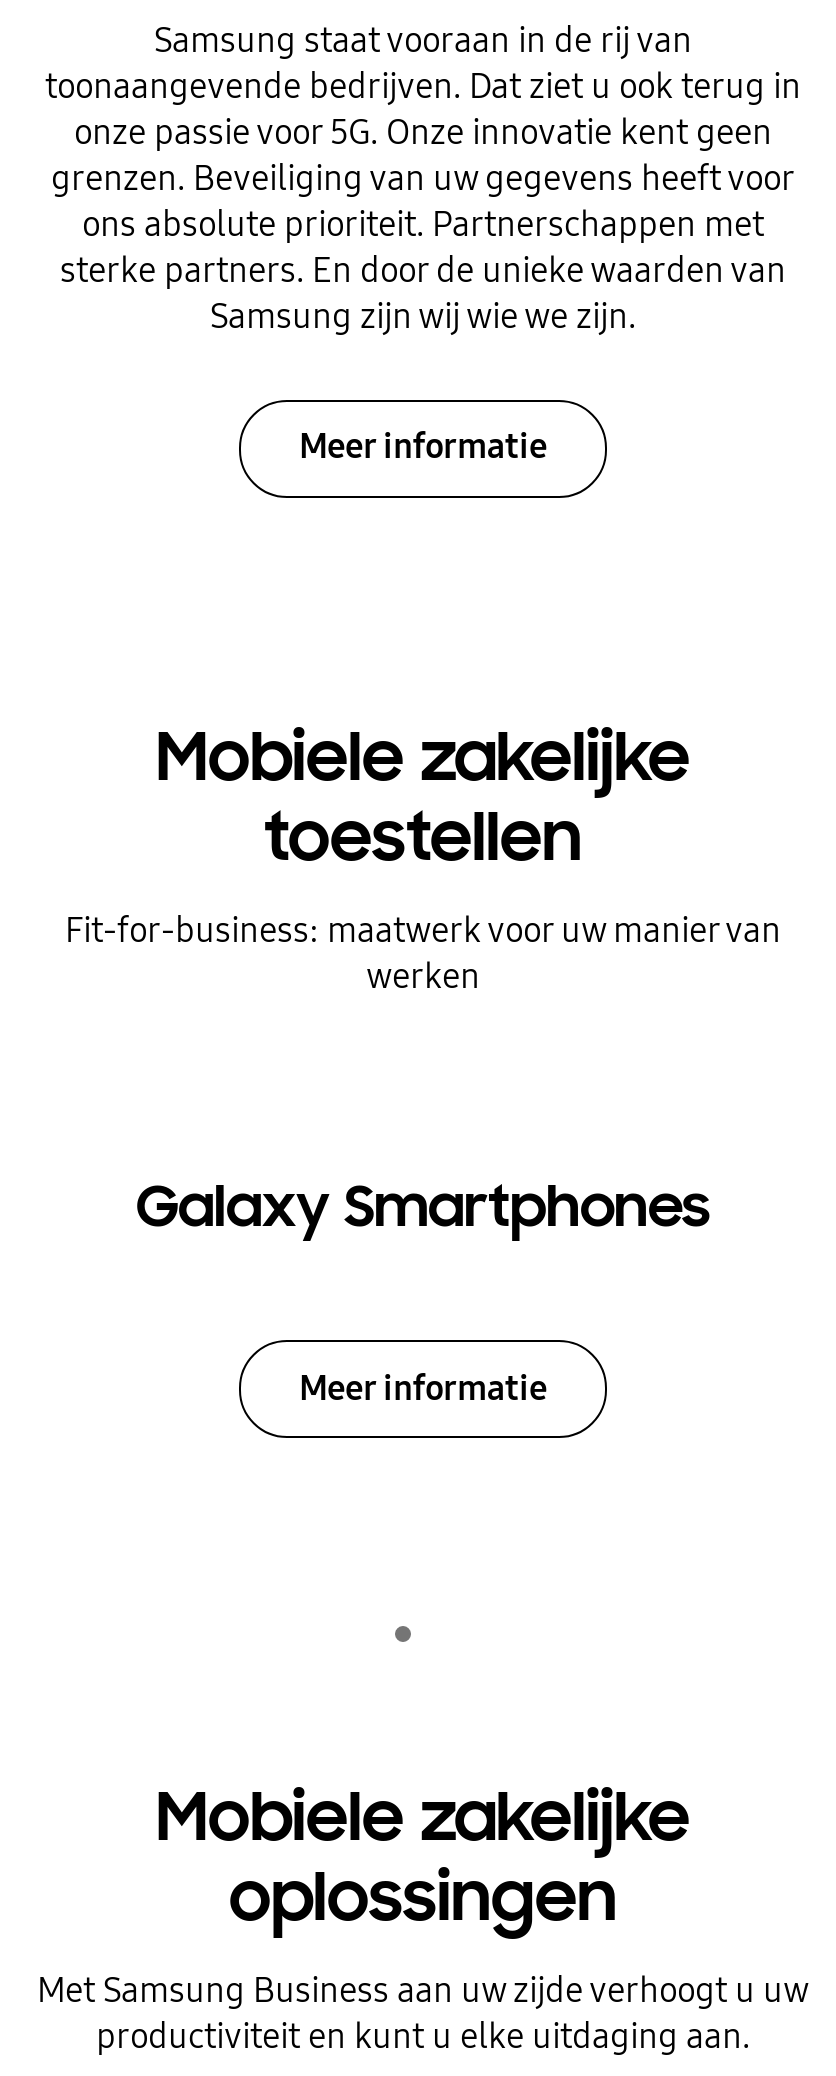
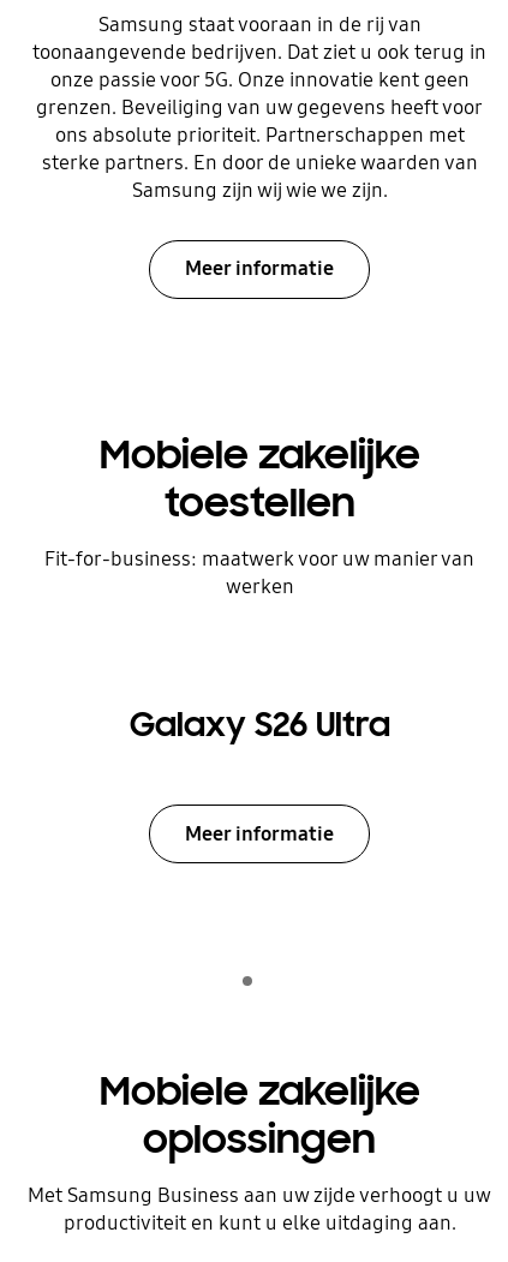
- Galaxy Smartphones
+ Galaxy S26 Ultra
